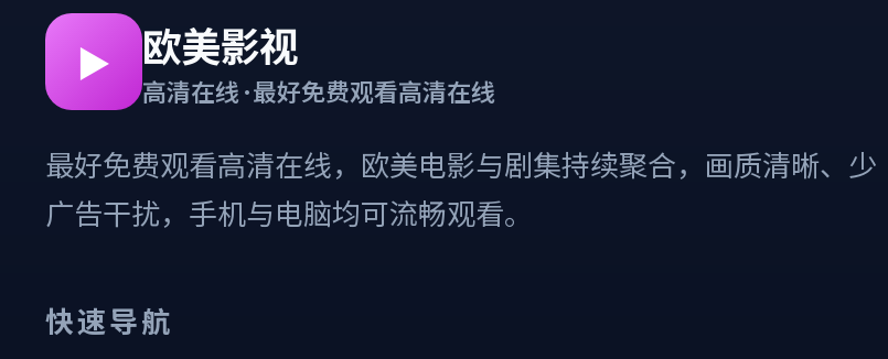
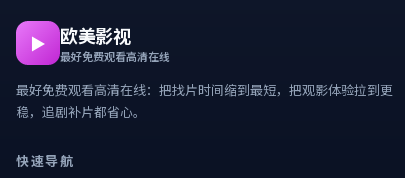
- 高清在线 · 最好免费观看高清在线
+ 最好免费观看高清在线

- 最好免费观看高清在线，欧美电影与剧集持续聚合，画质清晰、少
- 广告干扰，手机与电脑均可流畅观看。
+ 最好免费观看高清在线：把找片时间缩到最短，把观影体验拉到更
+ 稳，追剧补片都省心。
